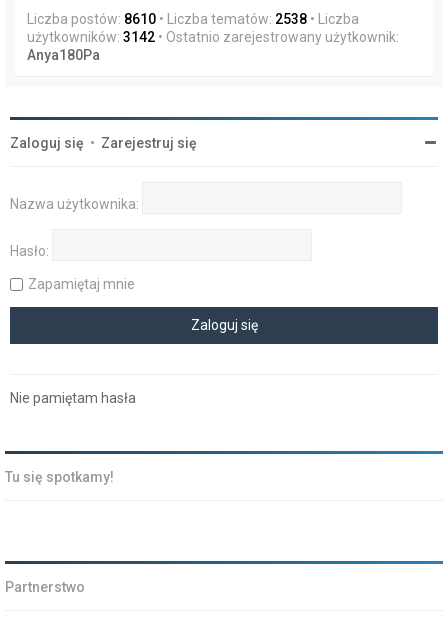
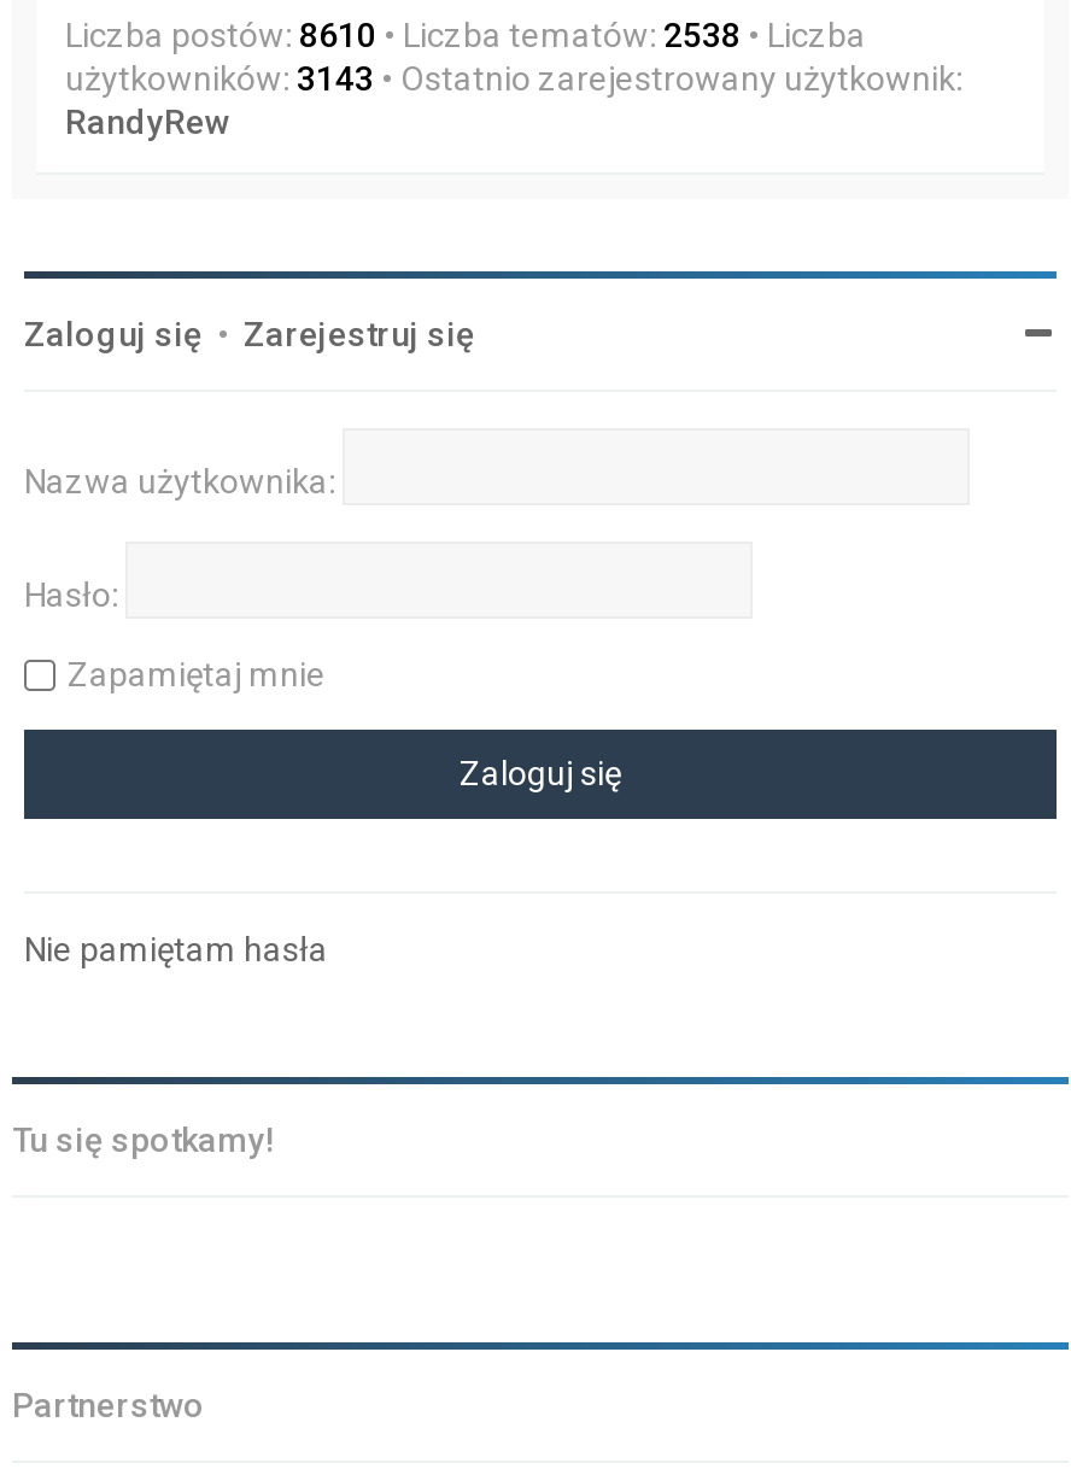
- użytkowników: 3142 • Ostatnio zarejestrowany użytkownik:
- Anya180Pa
+ użytkowników: 3143 • Ostatnio zarejestrowany użytkownik:
+ RandyRew
